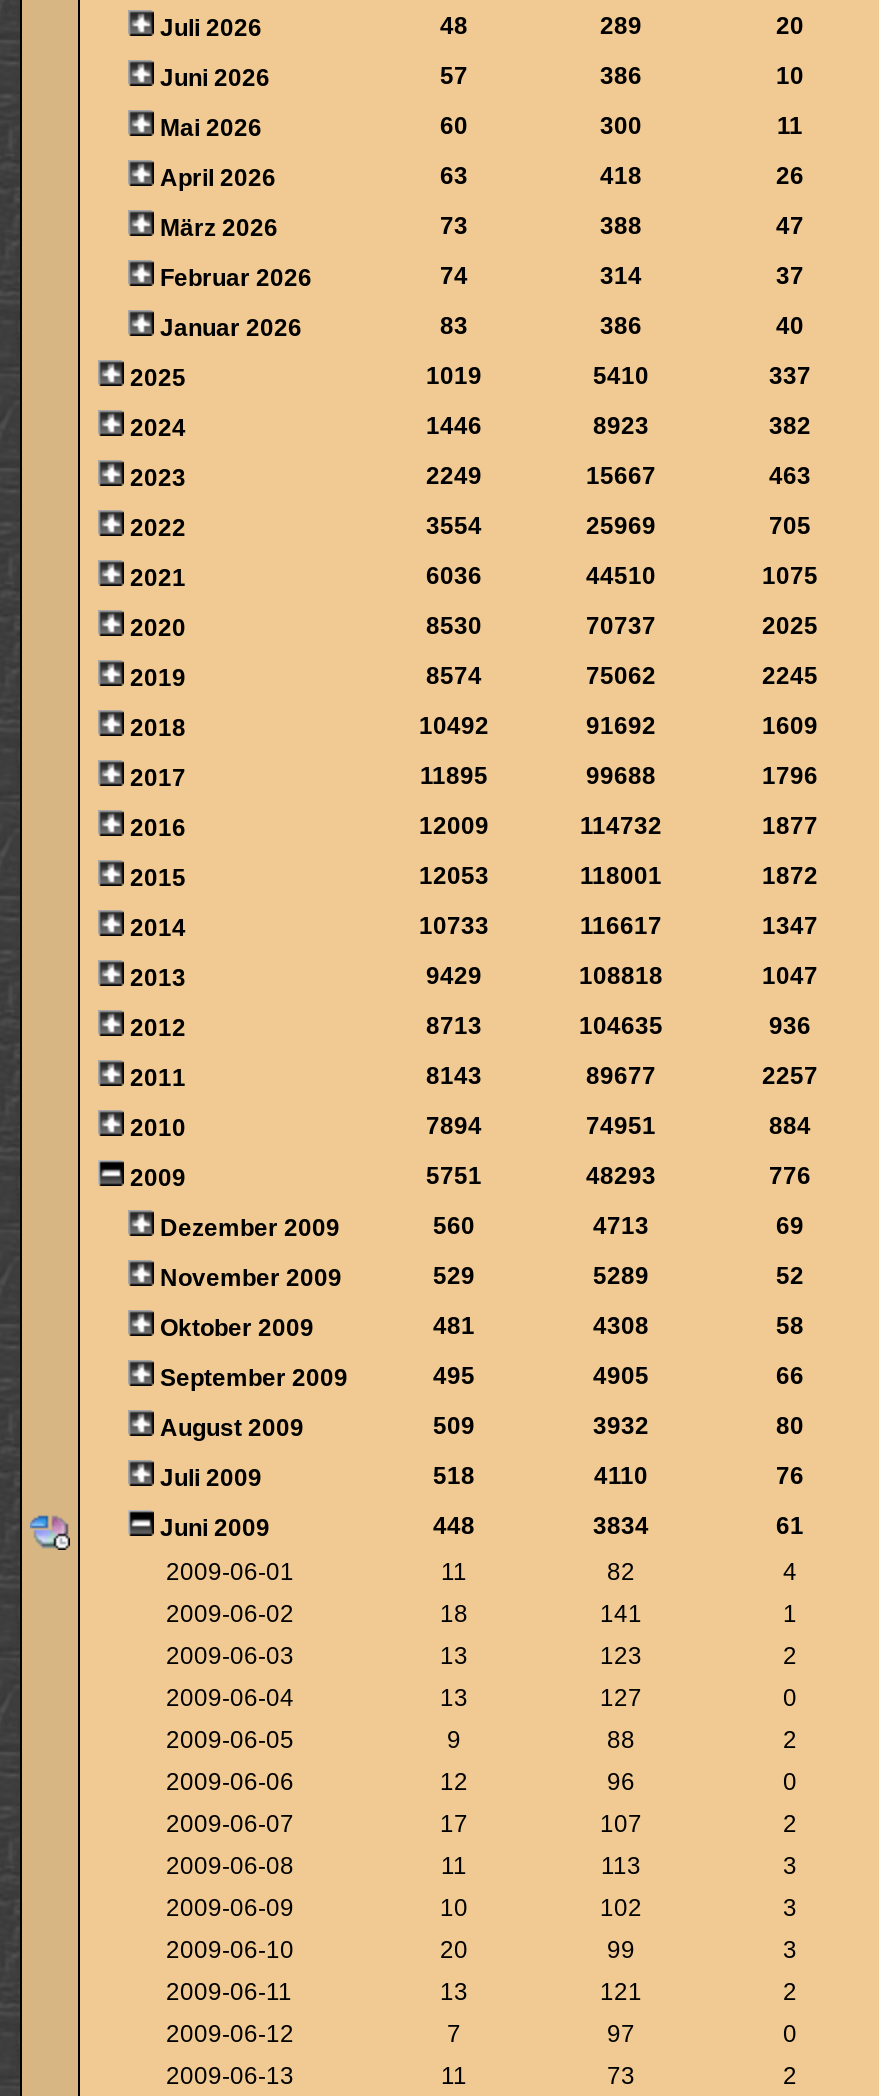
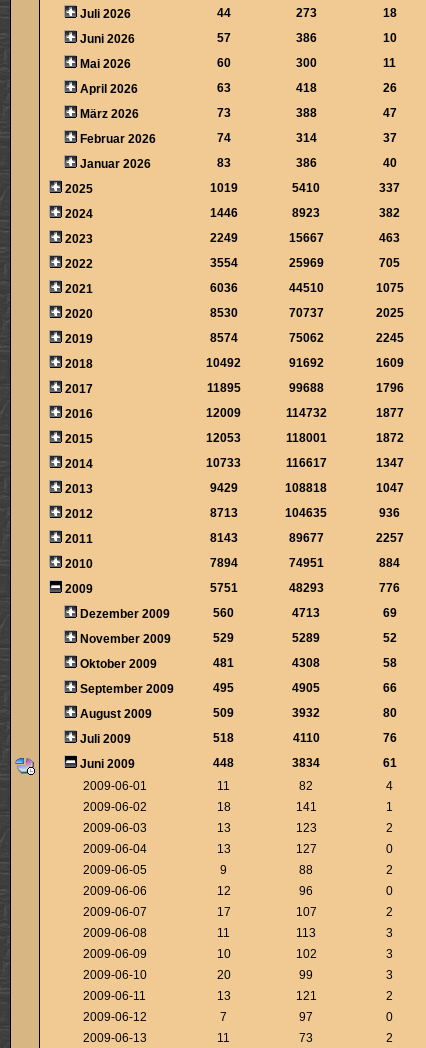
- 48
+ 44

- 289
+ 273

- 20
+ 18
